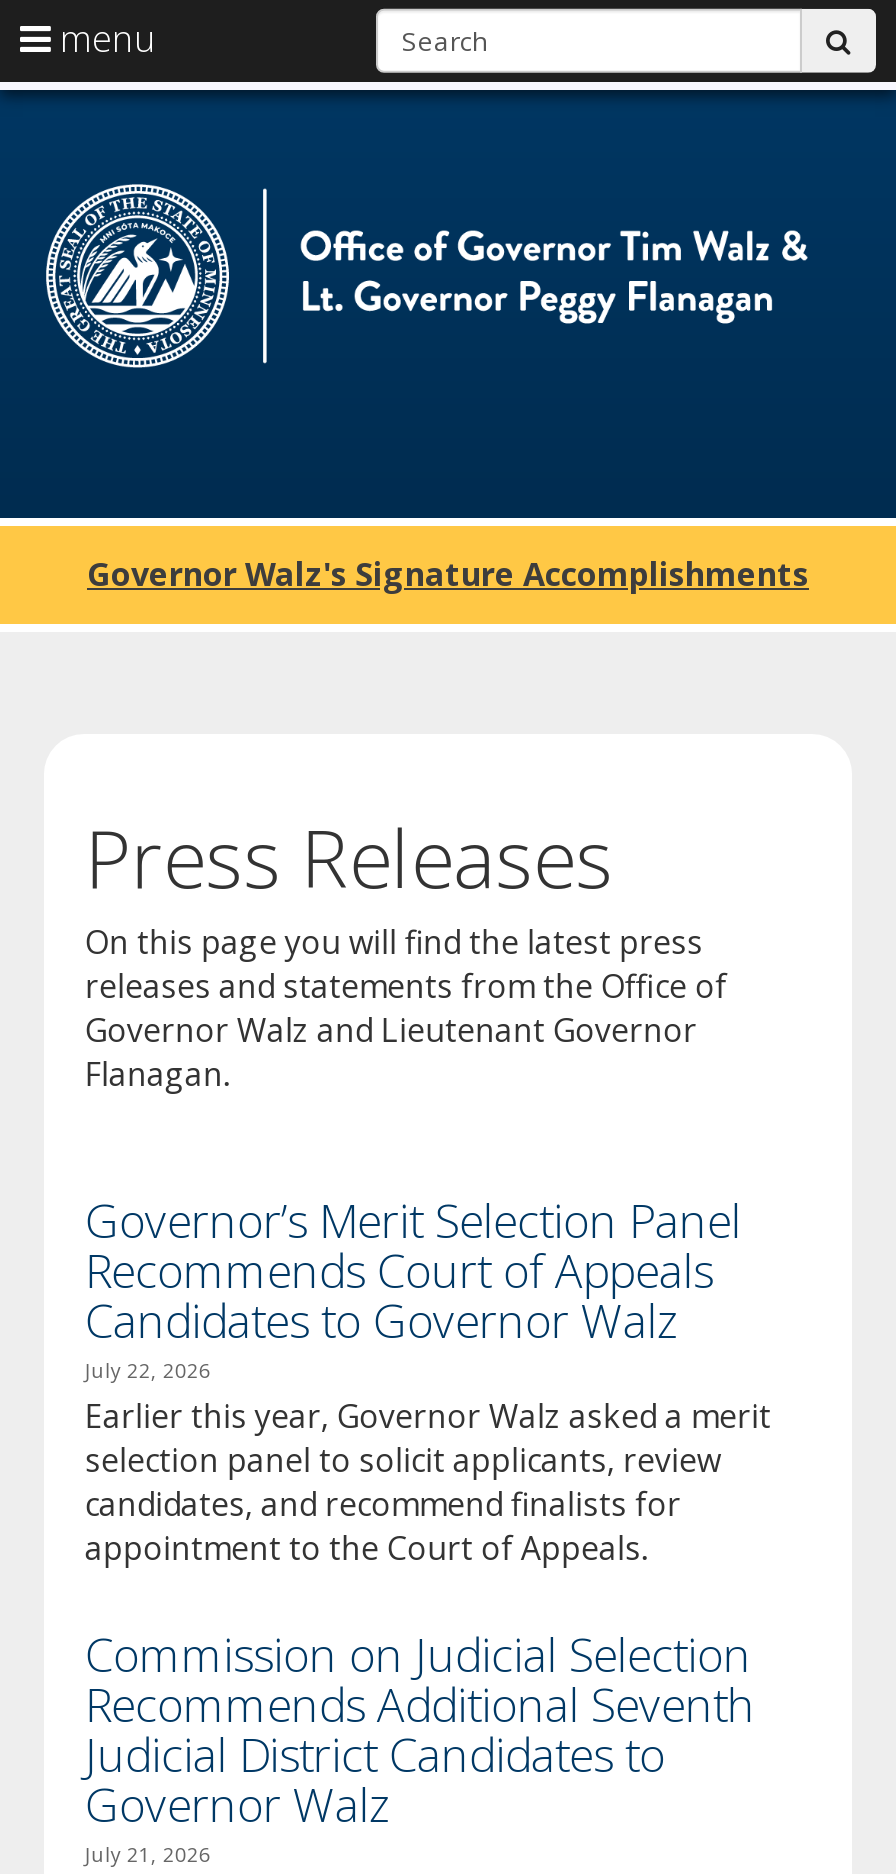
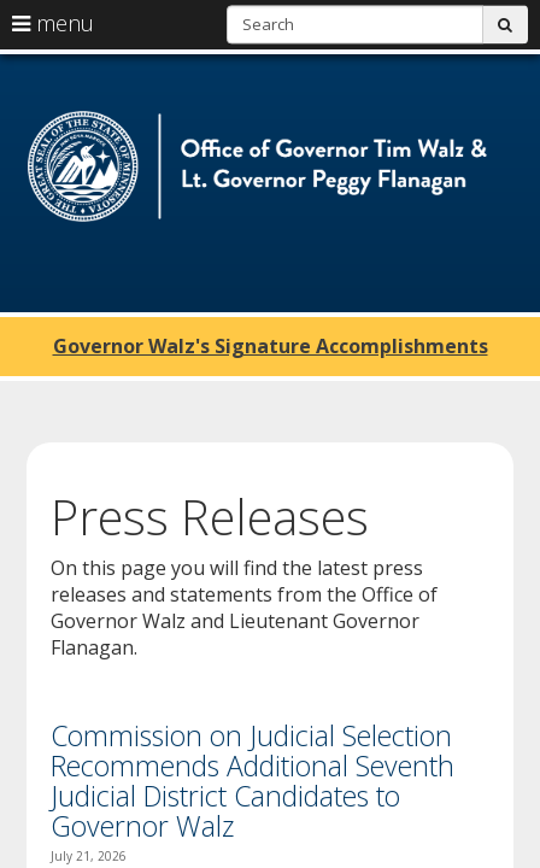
- Governor’s Merit Selection Panel
- Recommends Court of Appeals
- Candidates to Governor Walz
- July 22, 2026
- Earlier this year, Governor Walz asked a merit
- selection panel to solicit applicants, review
- candidates, and recommend finalists for
- appointment to the Court of Appeals.
